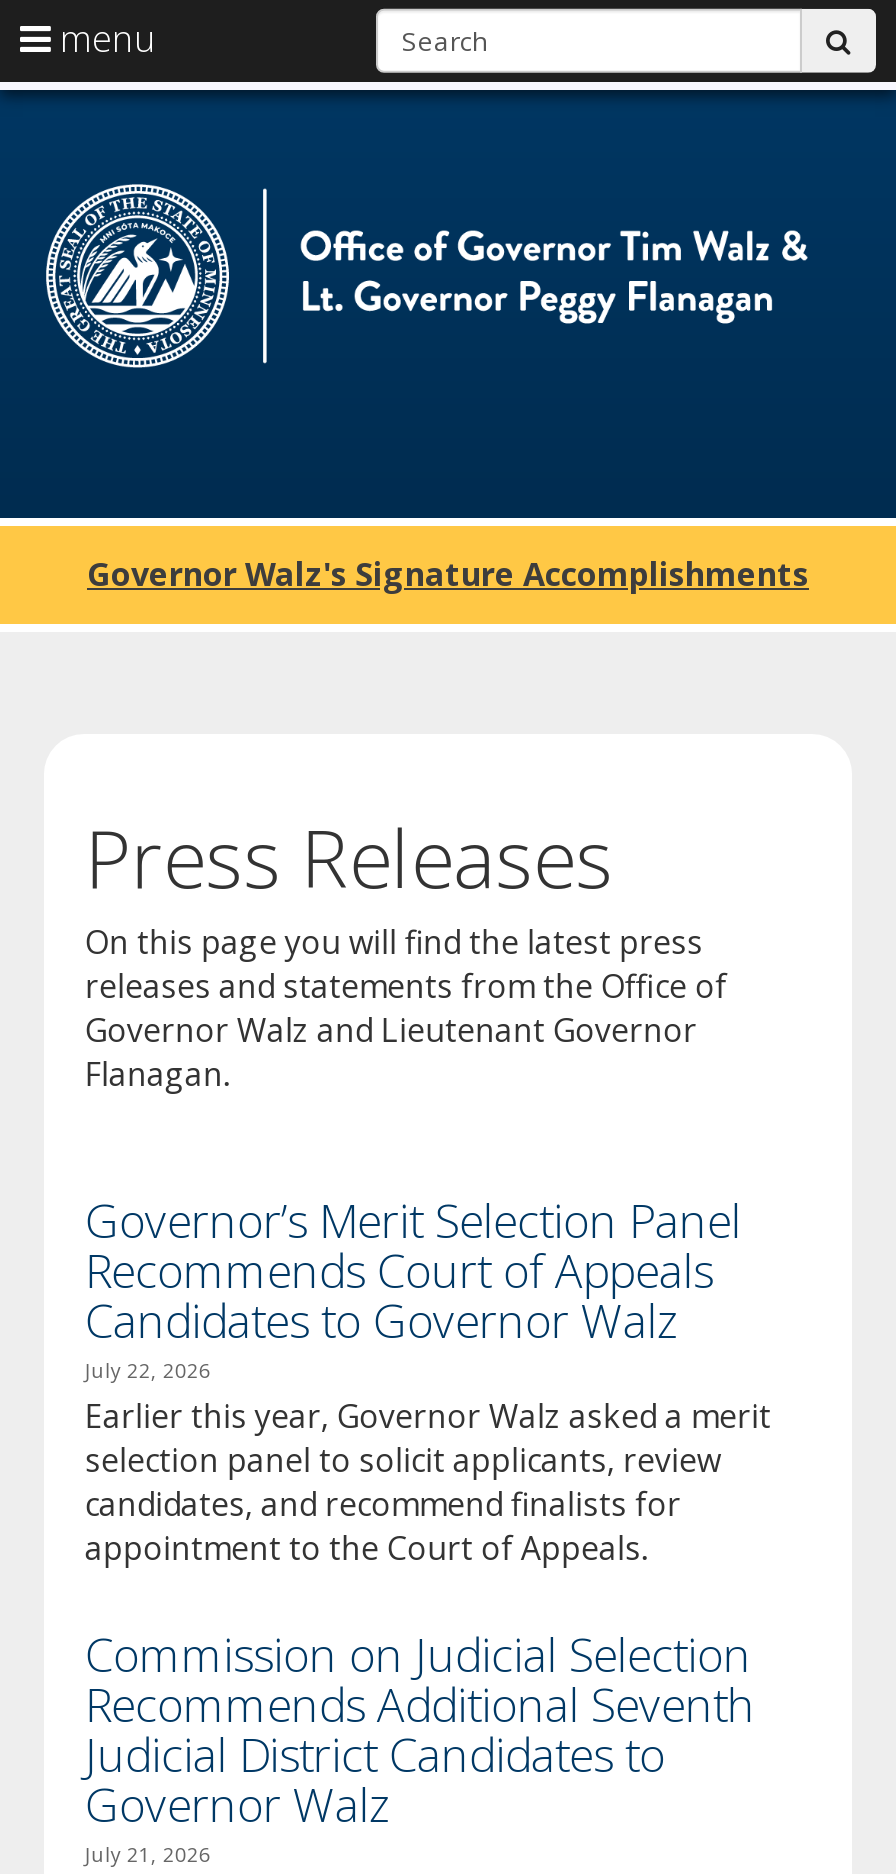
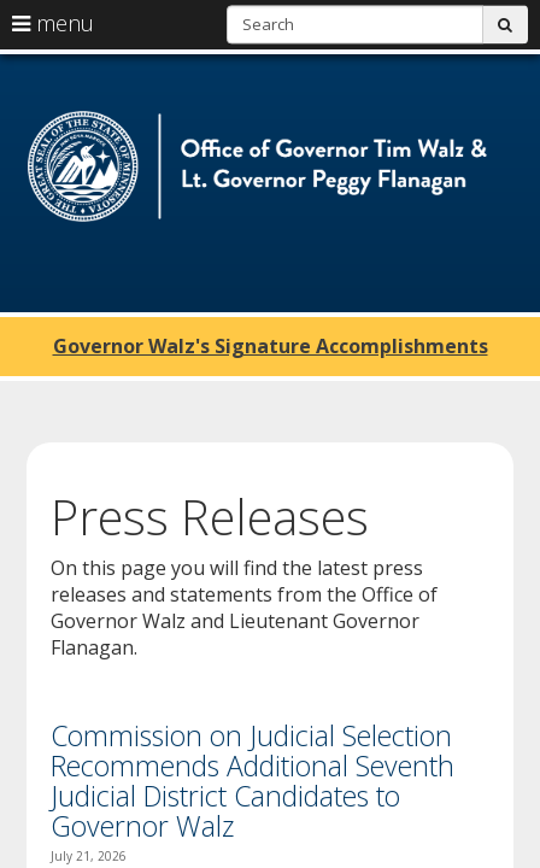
- Governor’s Merit Selection Panel
- Recommends Court of Appeals
- Candidates to Governor Walz
- July 22, 2026
- Earlier this year, Governor Walz asked a merit
- selection panel to solicit applicants, review
- candidates, and recommend finalists for
- appointment to the Court of Appeals.
